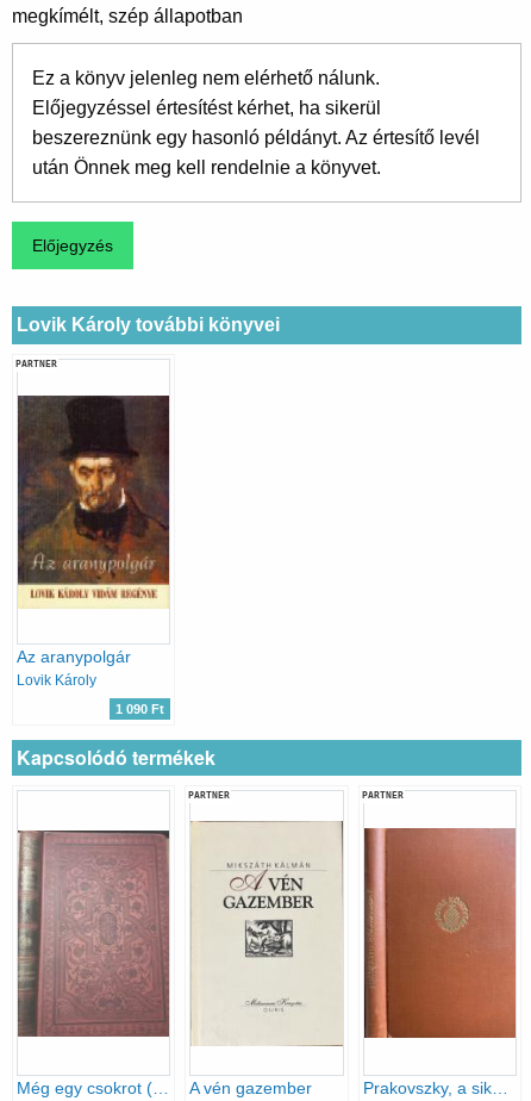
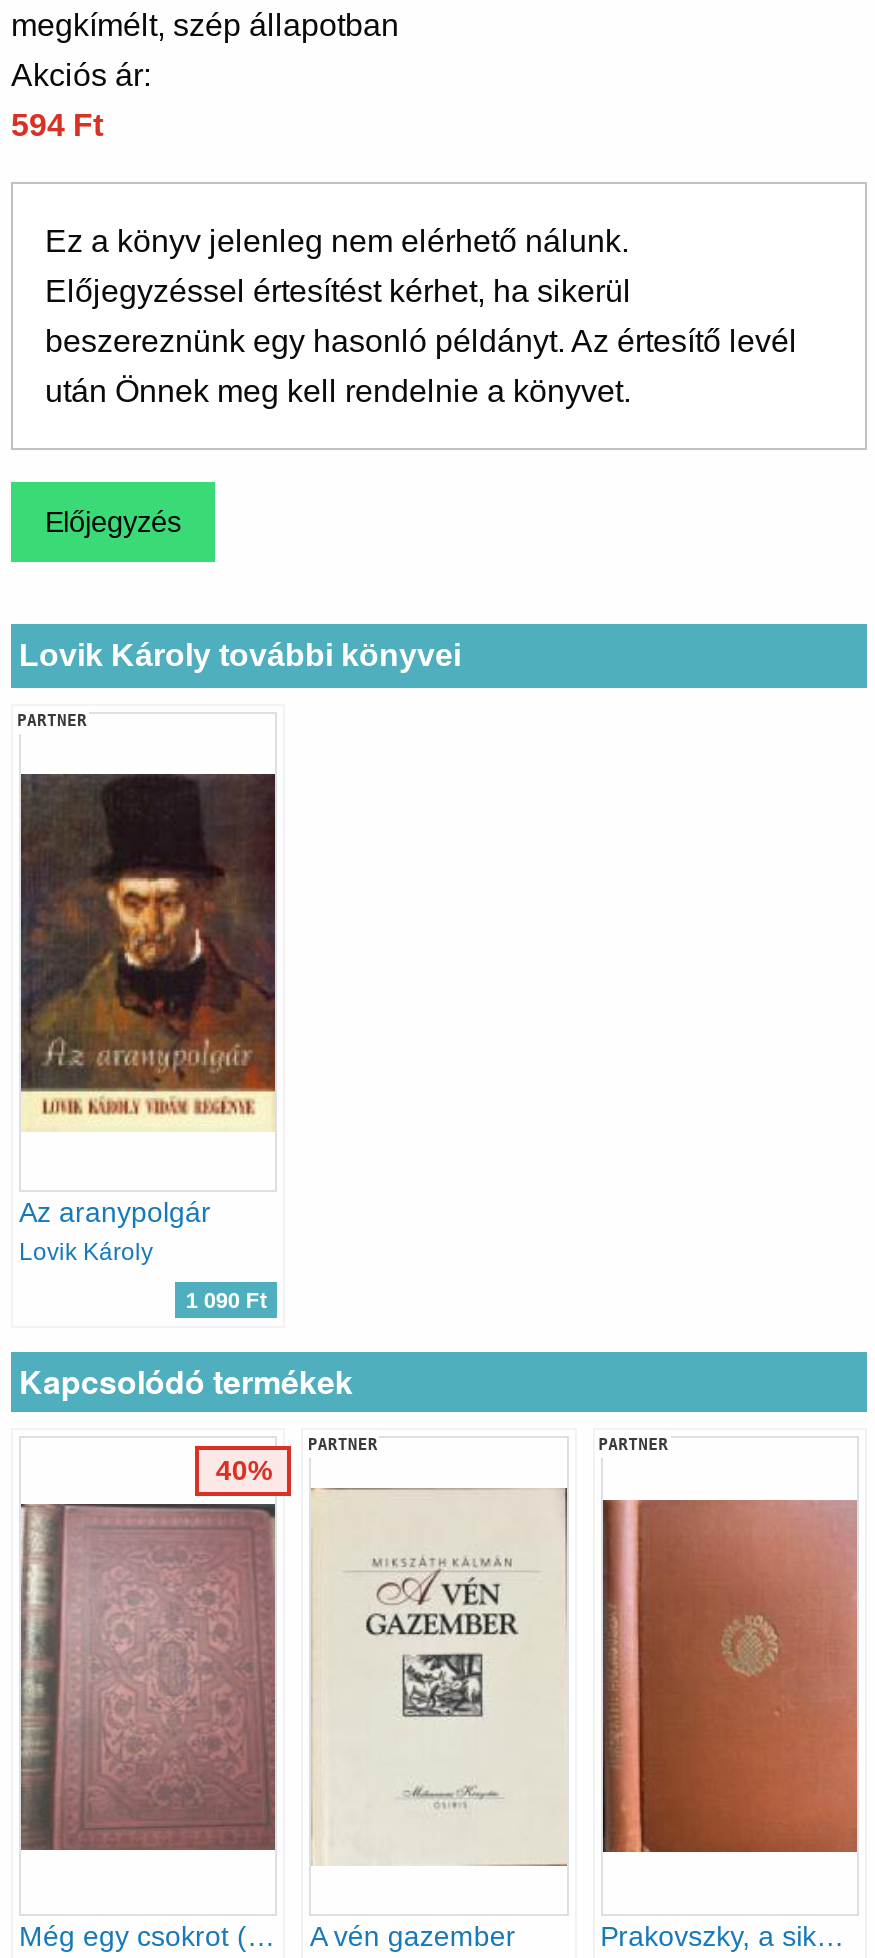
+ Akciós ár:
+ 594 Ft

+ 40%
